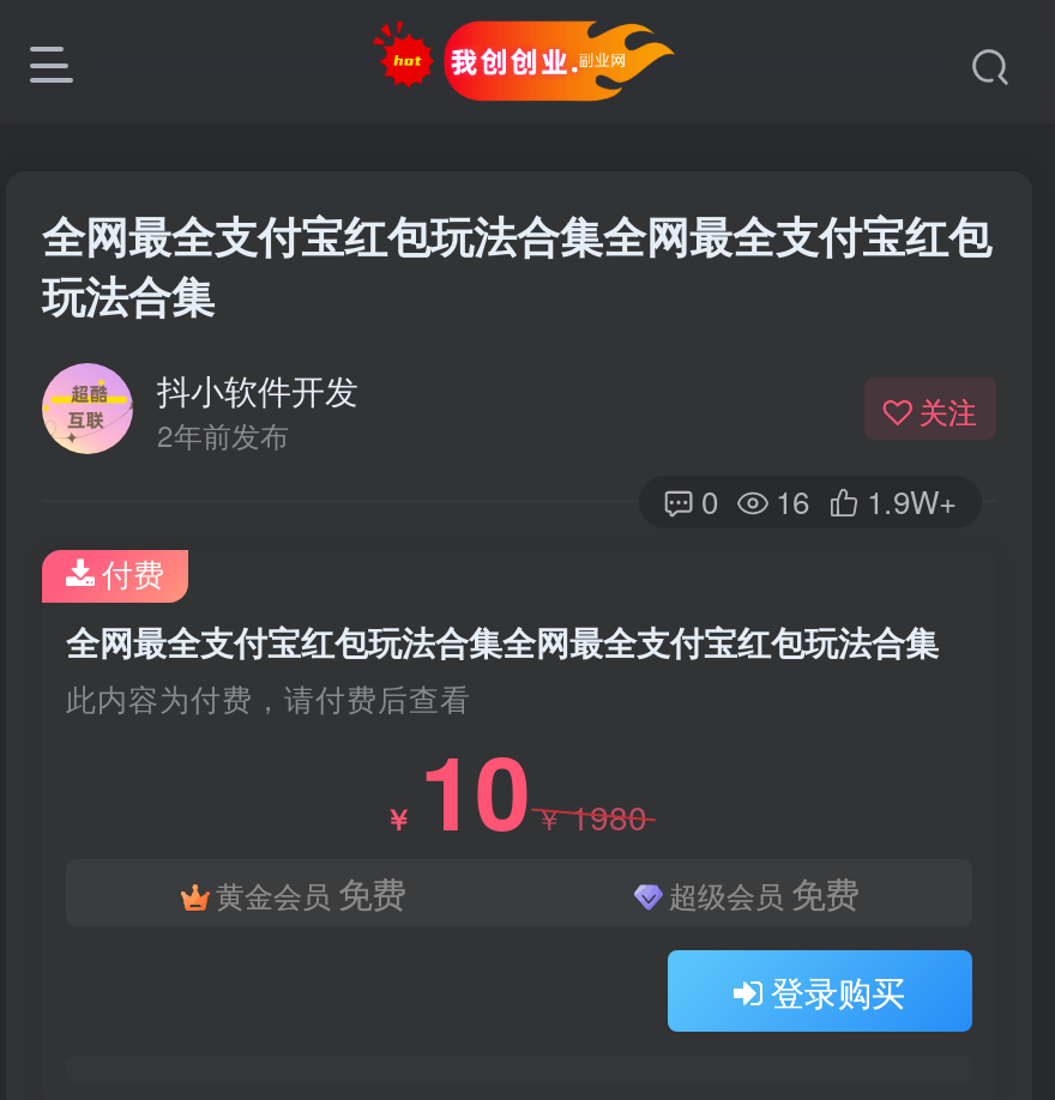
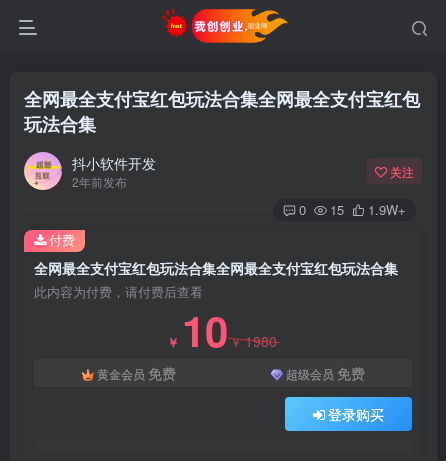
- 0 16 1.9W+
+ 0 15 1.9W+
